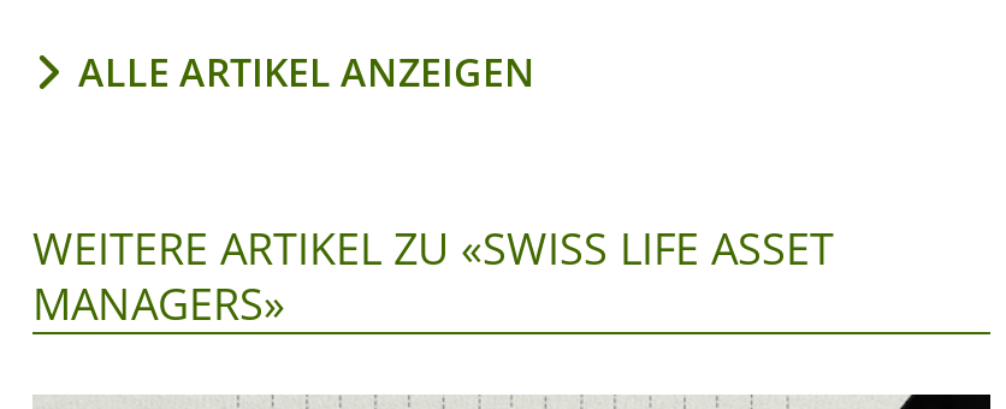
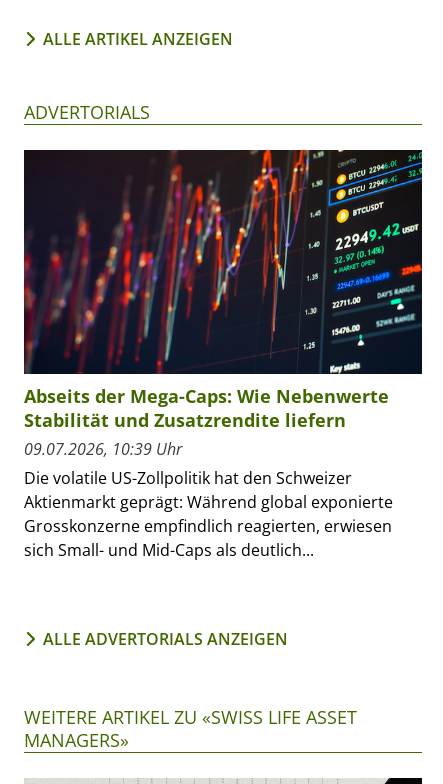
+ [image]
+ Abseits der Mega-Caps: Wie Nebenwerte
+ Stabilität und Zusatzrendite liefern
+ 09.07.2026, 10:39 Uhr
+ Die volatile US-Zollpolitik hat den Schweizer
+ Aktienmarkt geprägt: Während global exponierte
+ Grosskonzerne empfindlich reagierten, erwiesen
+ sich Small- und Mid-Caps als deutlich...

+ ADVERTORIALS

+ ALLE ADVERTORIALS ANZEIGEN
